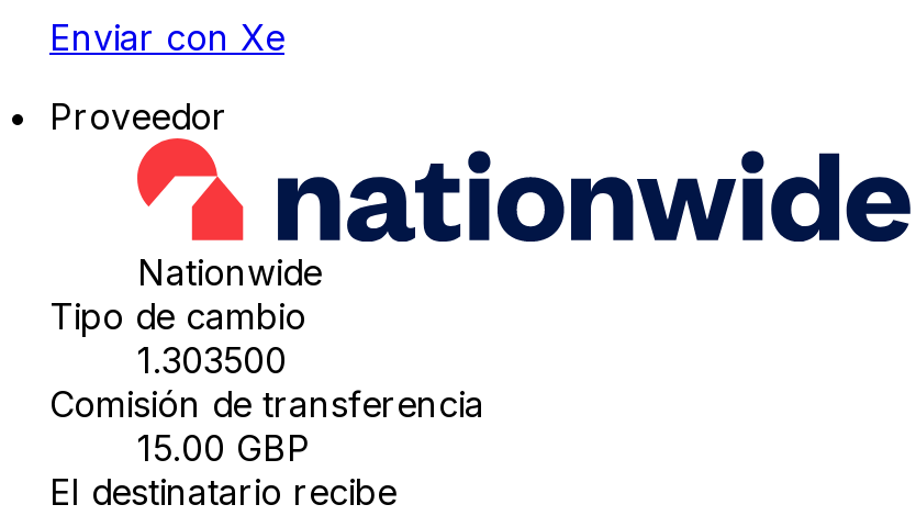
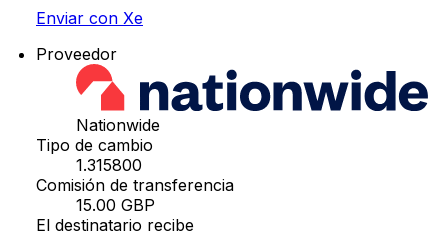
- 1.303500
+ 1.315800
